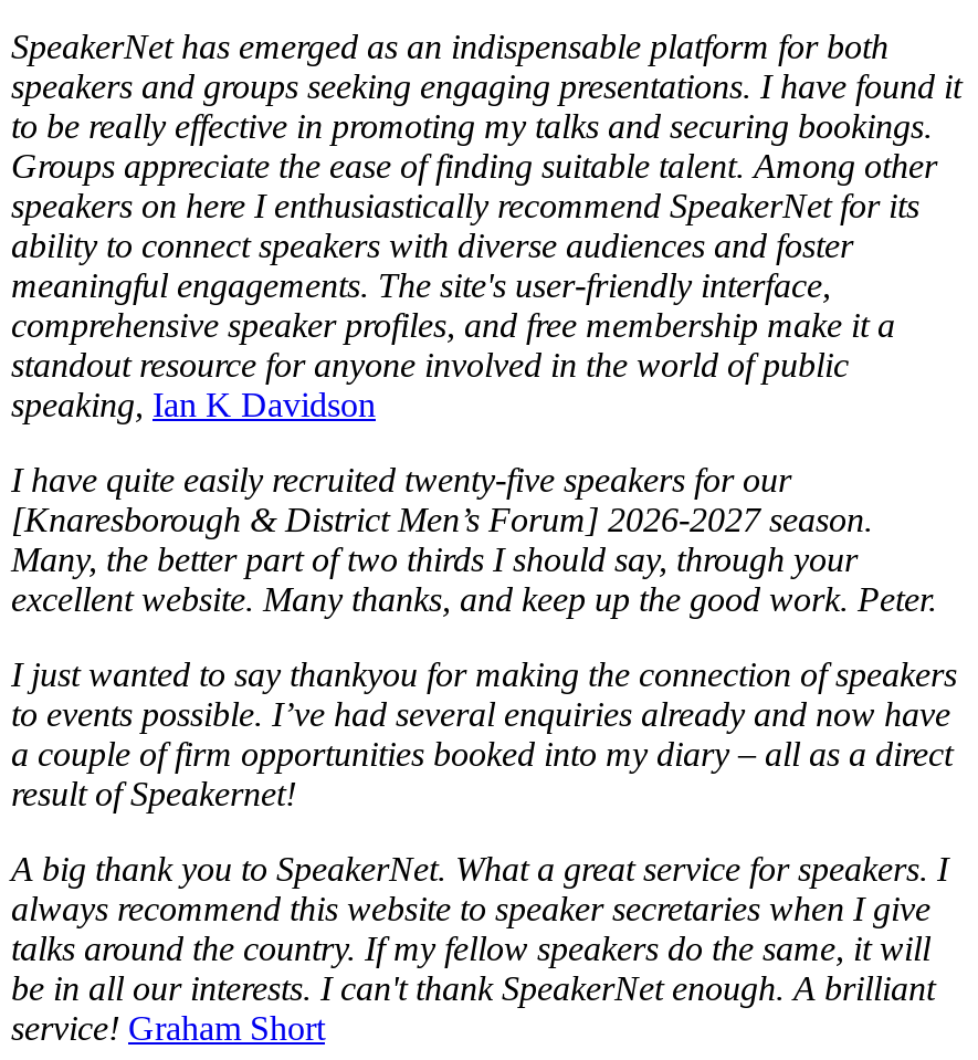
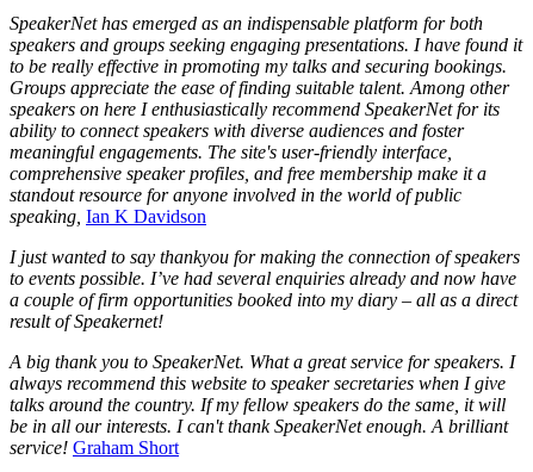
- I have quite easily recruited twenty-five speakers for our
- [Knaresborough & District Men’s Forum] 2026-2027 season.
- Many, the better part of two thirds I should say, through your
- excellent website. Many thanks, and keep up the good work. Peter.
